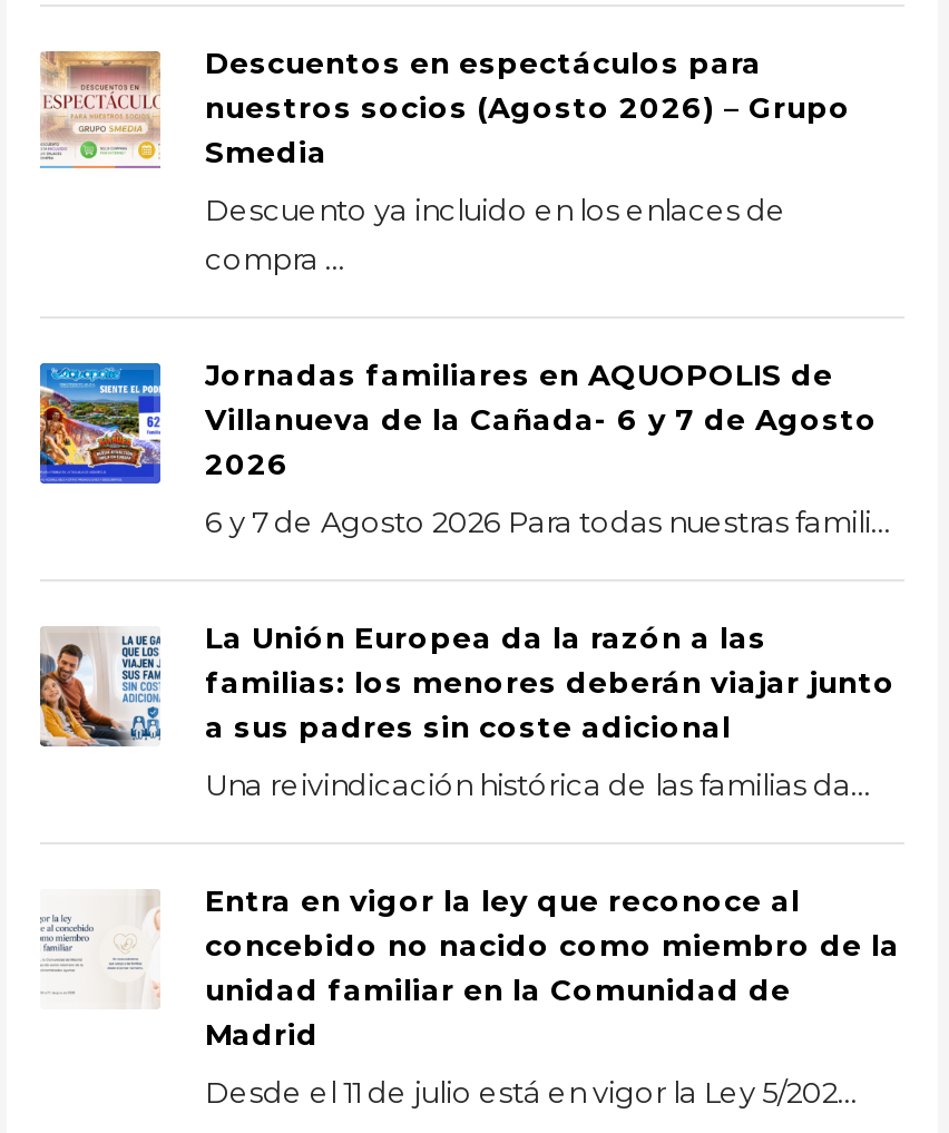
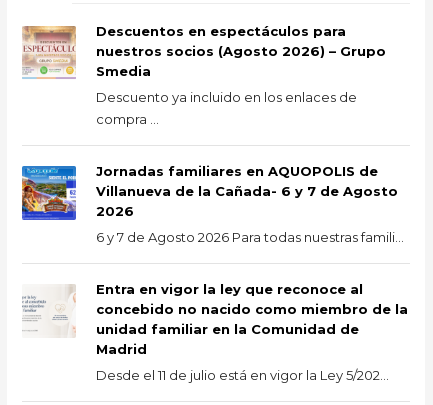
- [image]
- La Unión Europea da la razón a las
- familias: los menores deberán viajar junto
- a sus padres sin coste adicional
- Una reivindicación histórica de las familias da...
